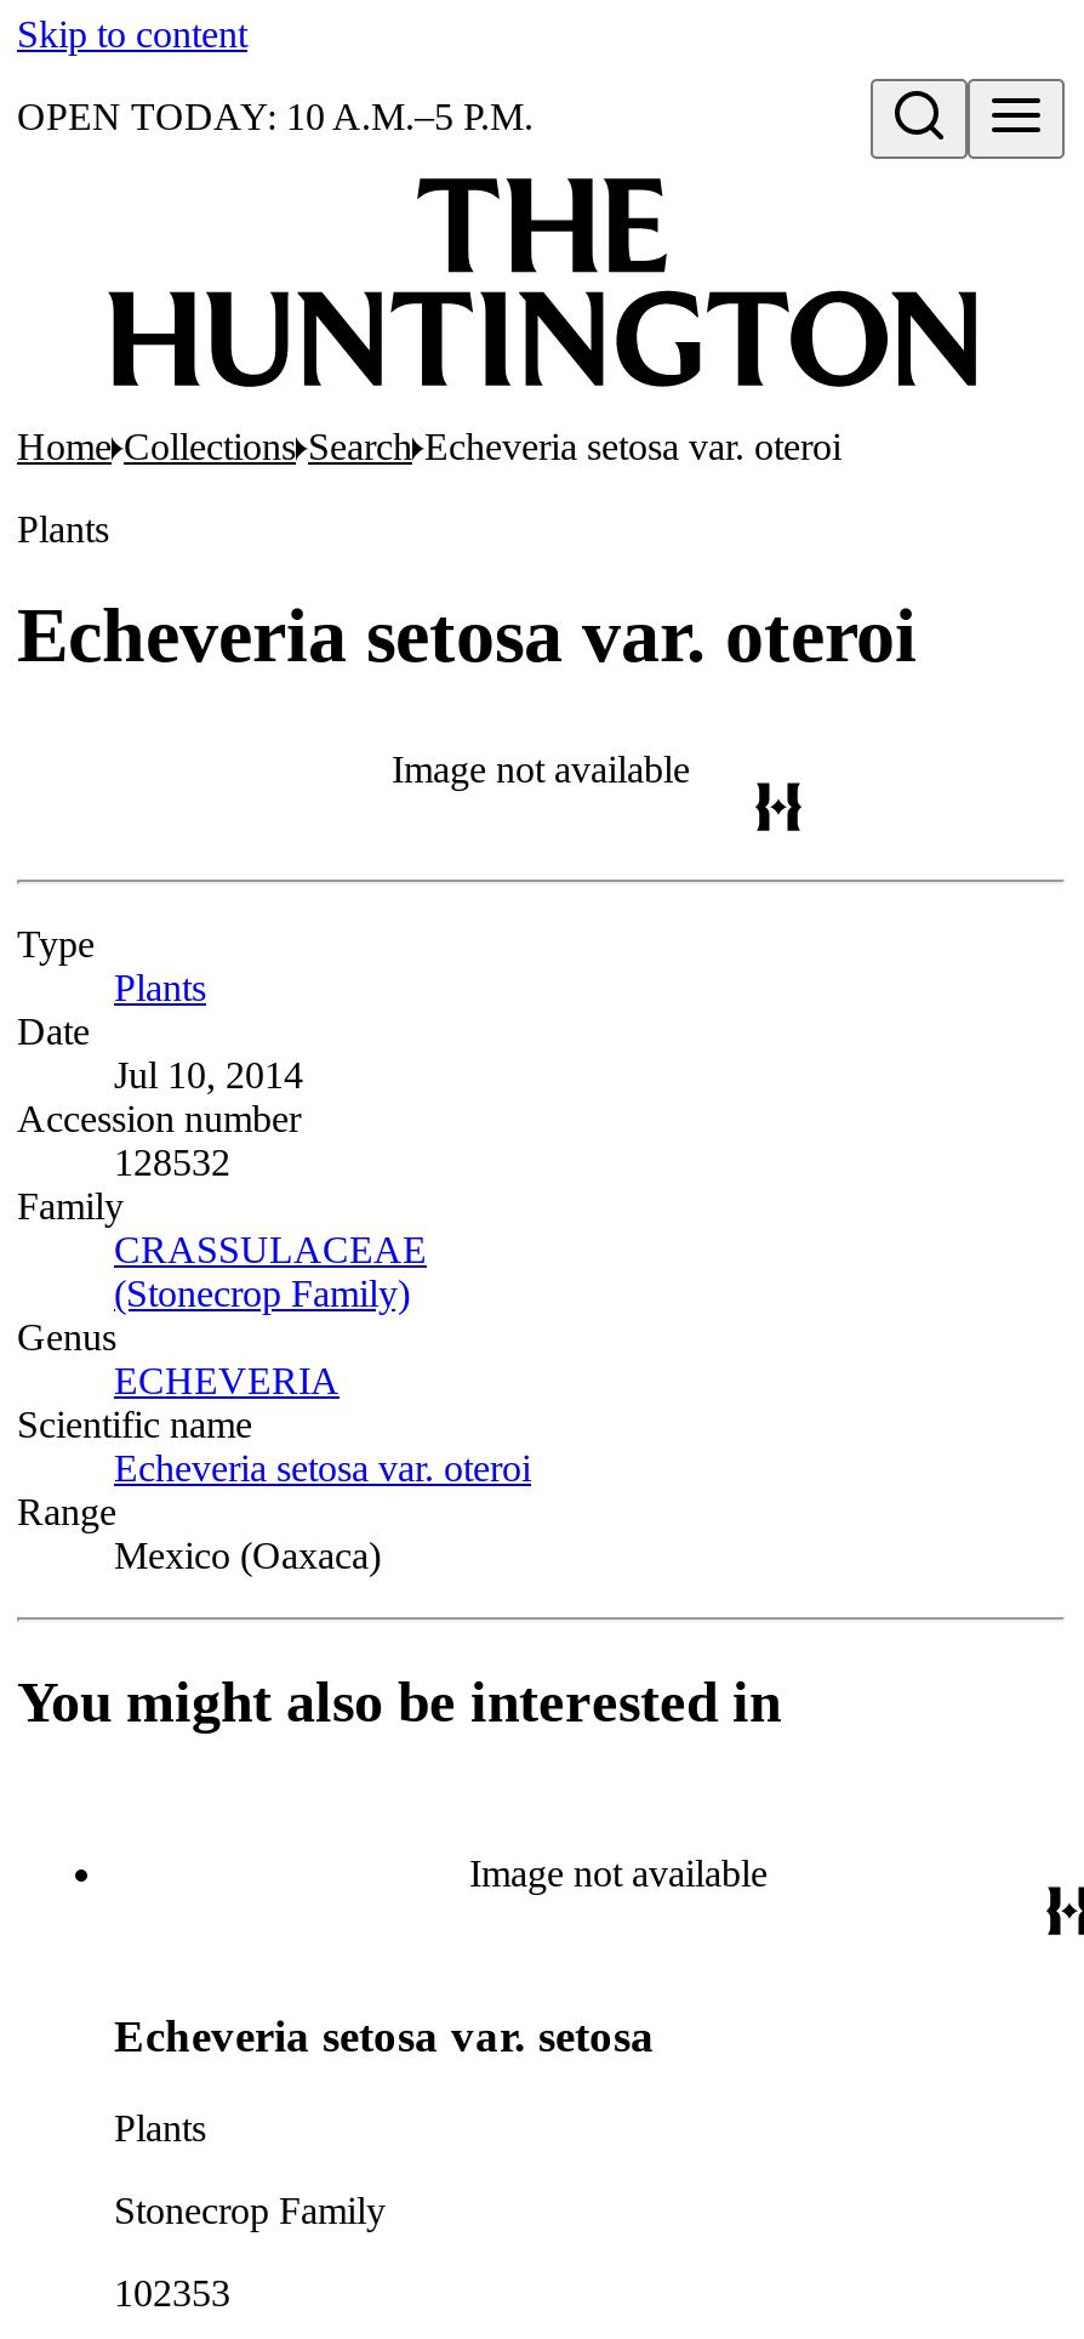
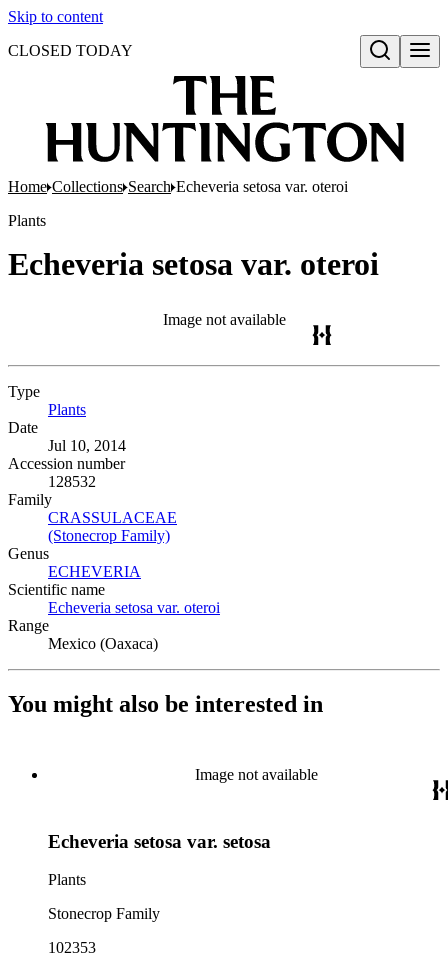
- OPEN TODAY: 10 A.M.–5 P.M.
+ CLOSED TODAY
